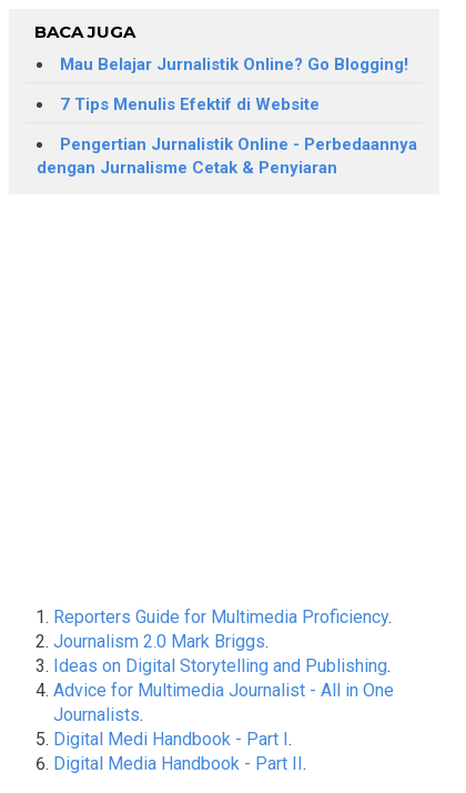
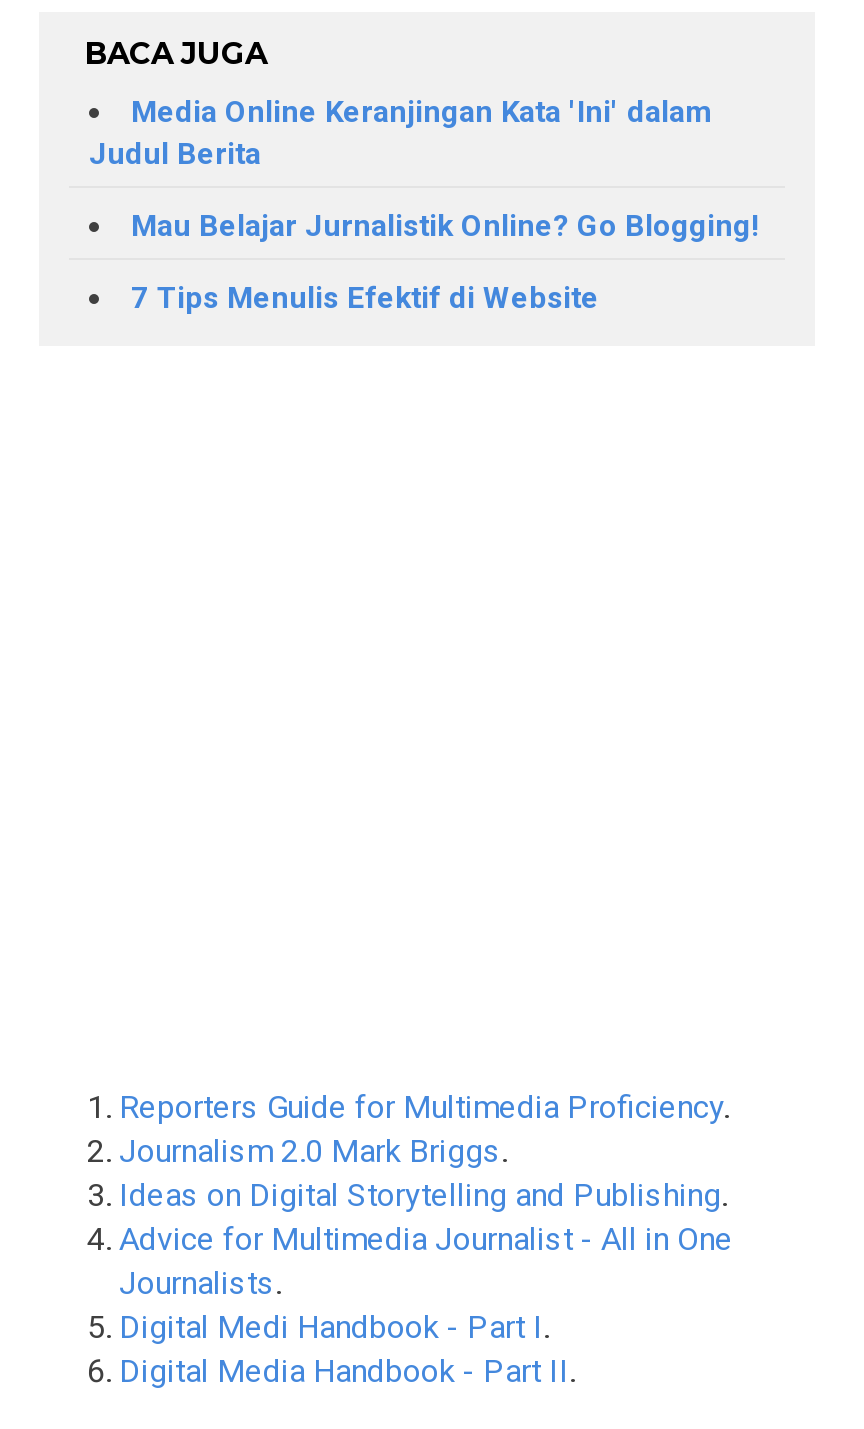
+ Media Online Keranjingan Kata 'Ini' dalam
+ Judul Berita

moved down: Mau Belajar Jurnalistik Online? Go Blogging! | 7 Tips Menulis Efektif di Website

- Pengertian Jurnalistik Online - Perbedaannya
- dengan Jurnalisme Cetak & Penyiaran
